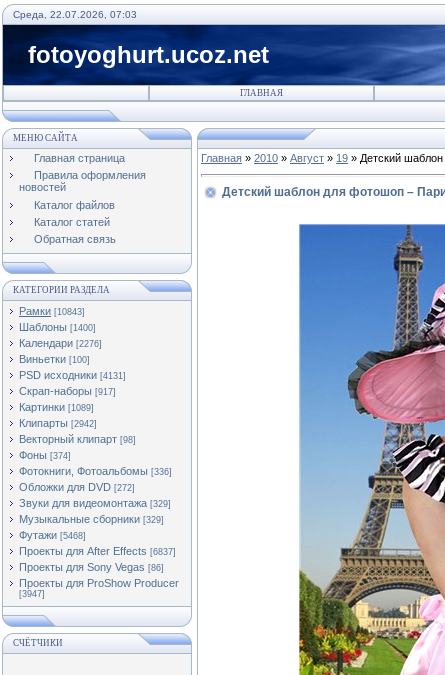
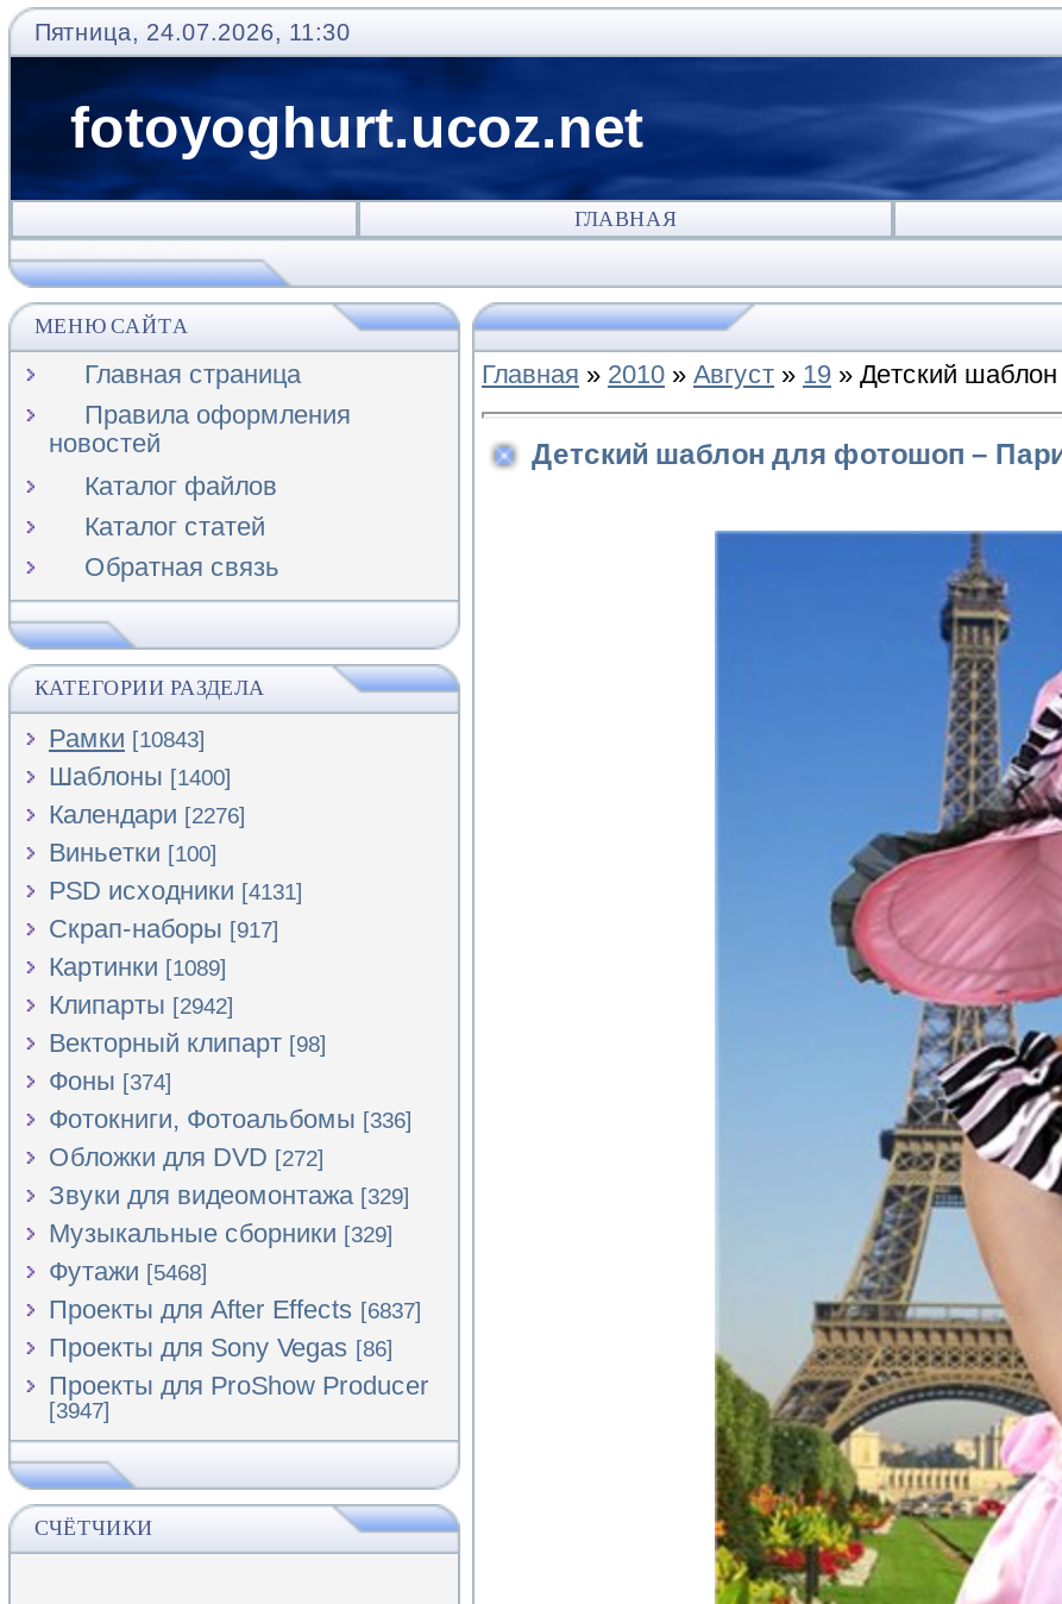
- Среда, 22.07.2026, 07:03
+ Пятница, 24.07.2026, 11:30
